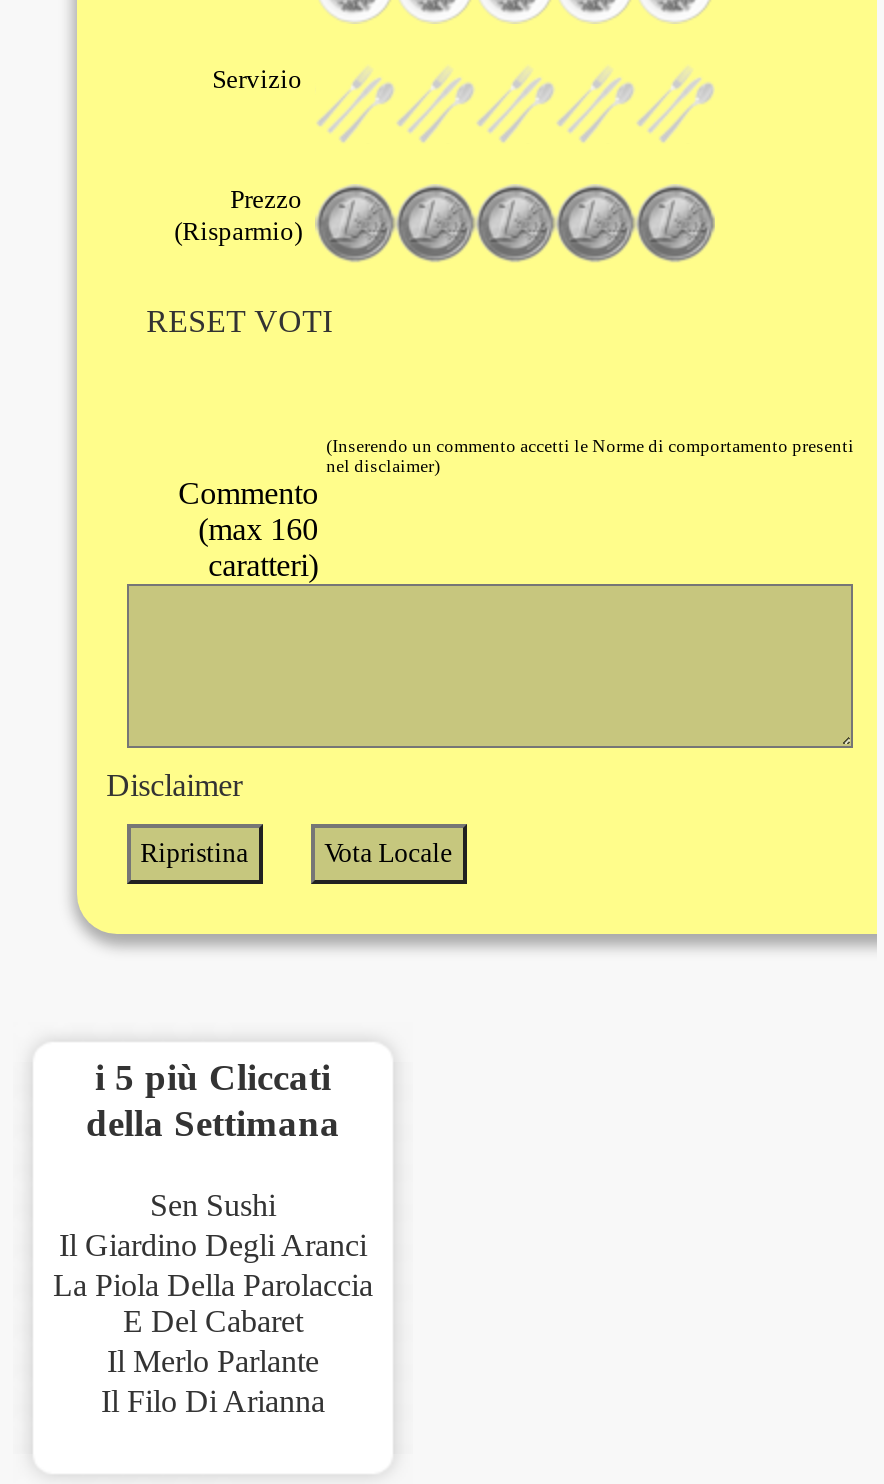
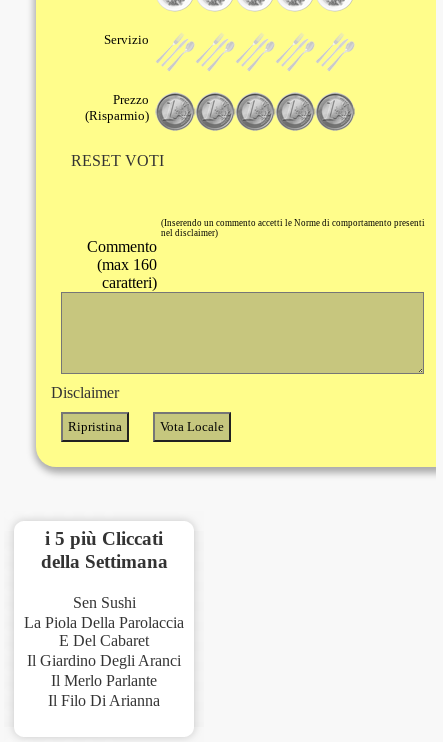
moved down: Il Giardino Degli Aranci

moved up: La Piola Della Parolaccia | E Del Cabaret
